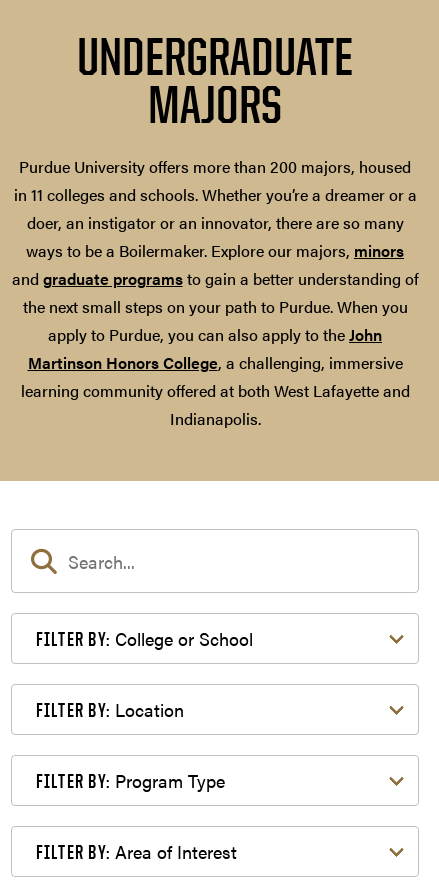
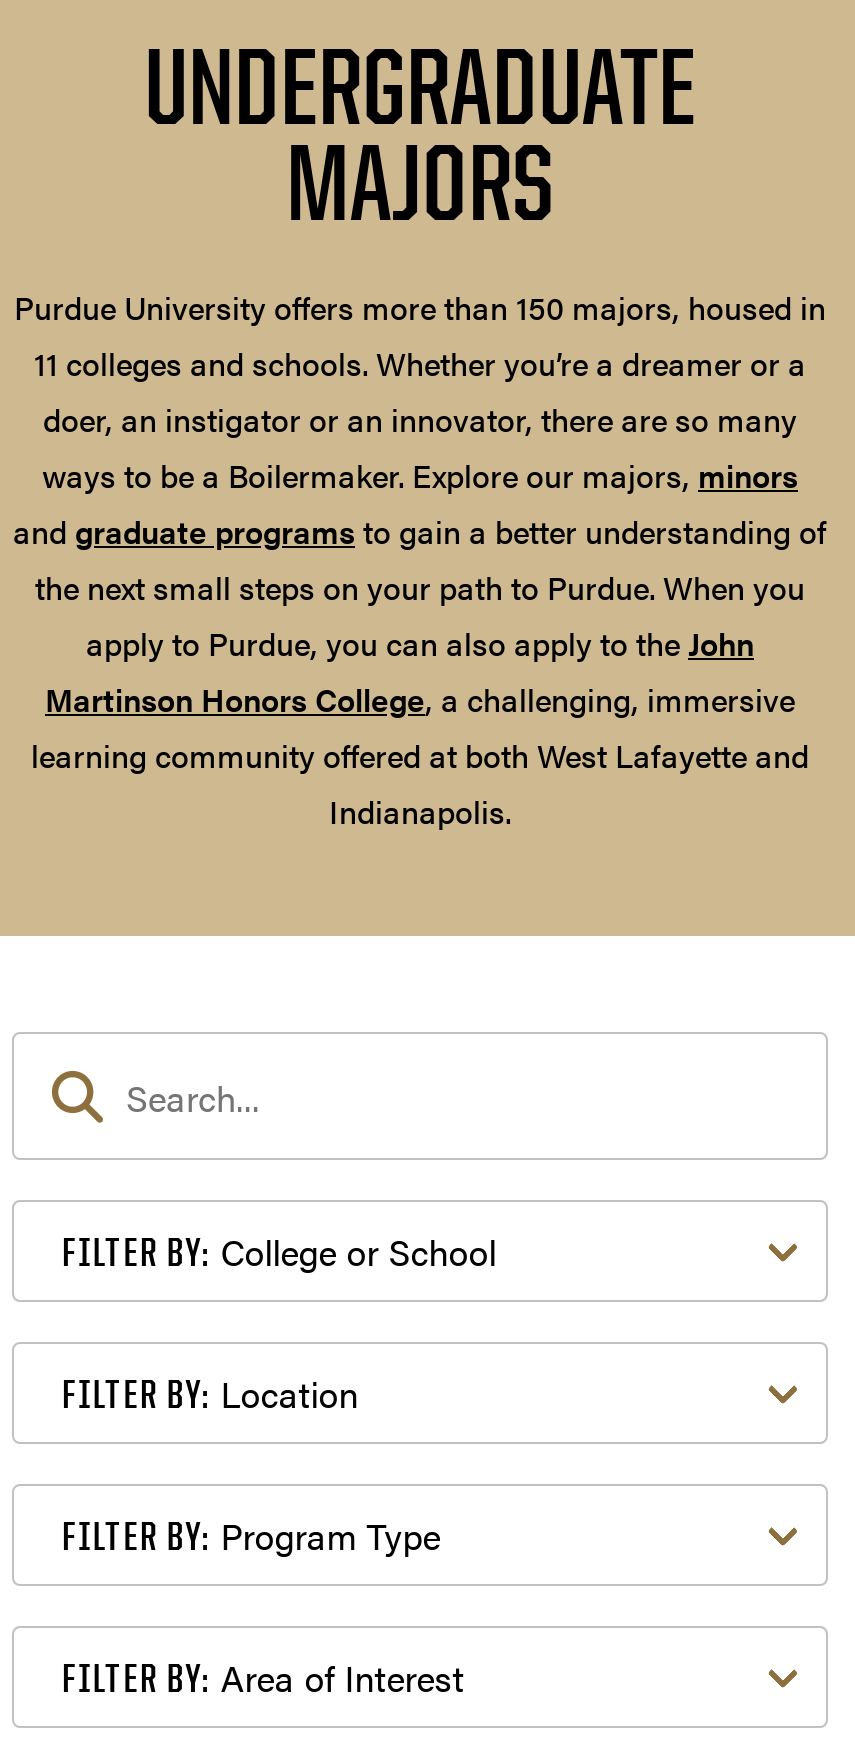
- Purdue University offers more than 200 majors, housed
- in 11 colleges and schools. Whether you’re a dreamer or a
+ Purdue University offers more than 150 majors, housed in
+ 11 colleges and schools. Whether you’re a dreamer or a
